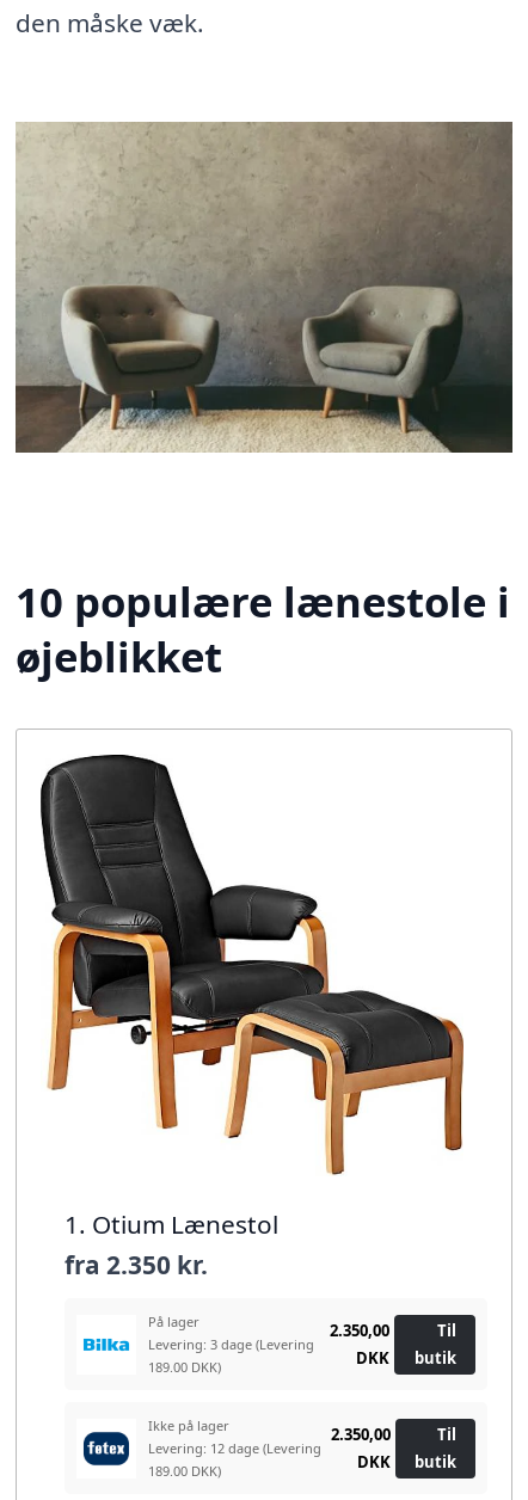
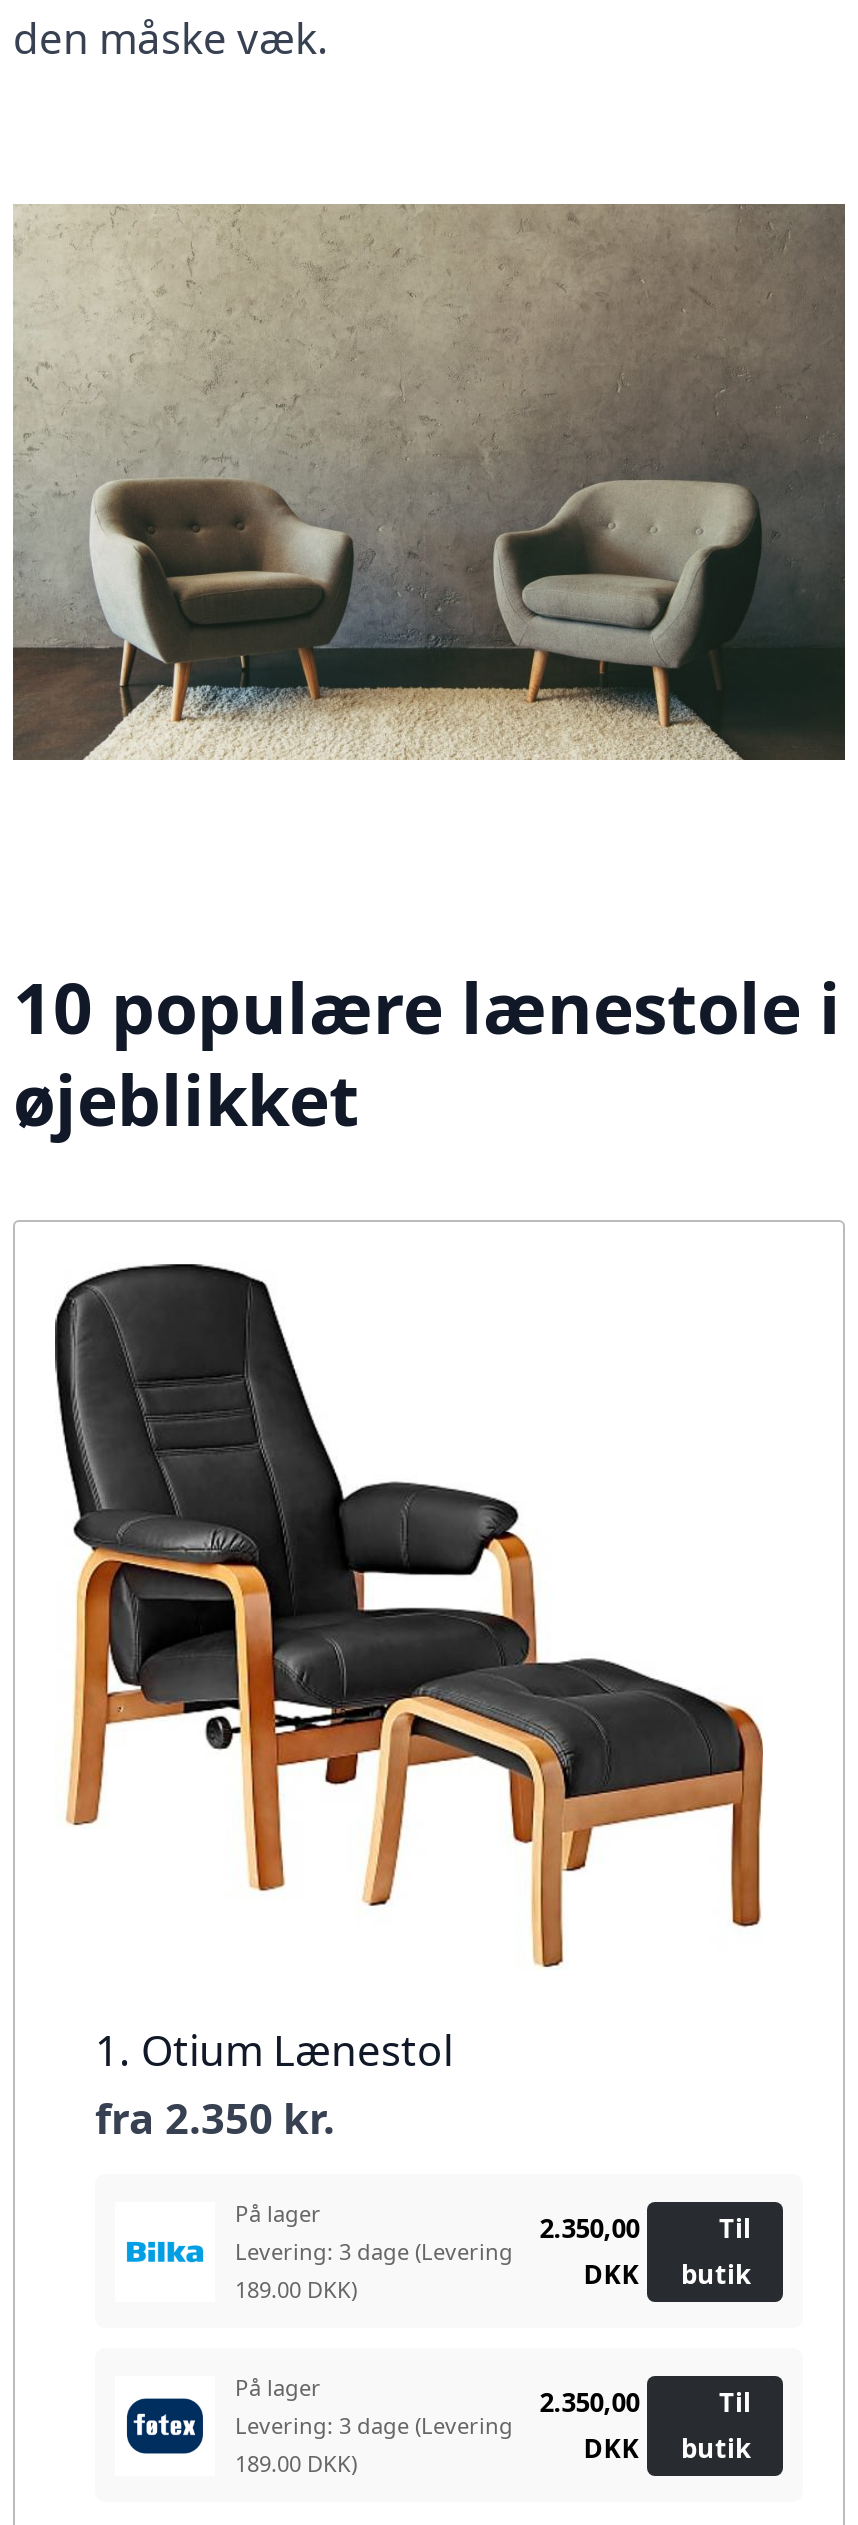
- Ikke på lager
- Levering: 12 dage (Levering
+ På lager
+ Levering: 3 dage (Levering
